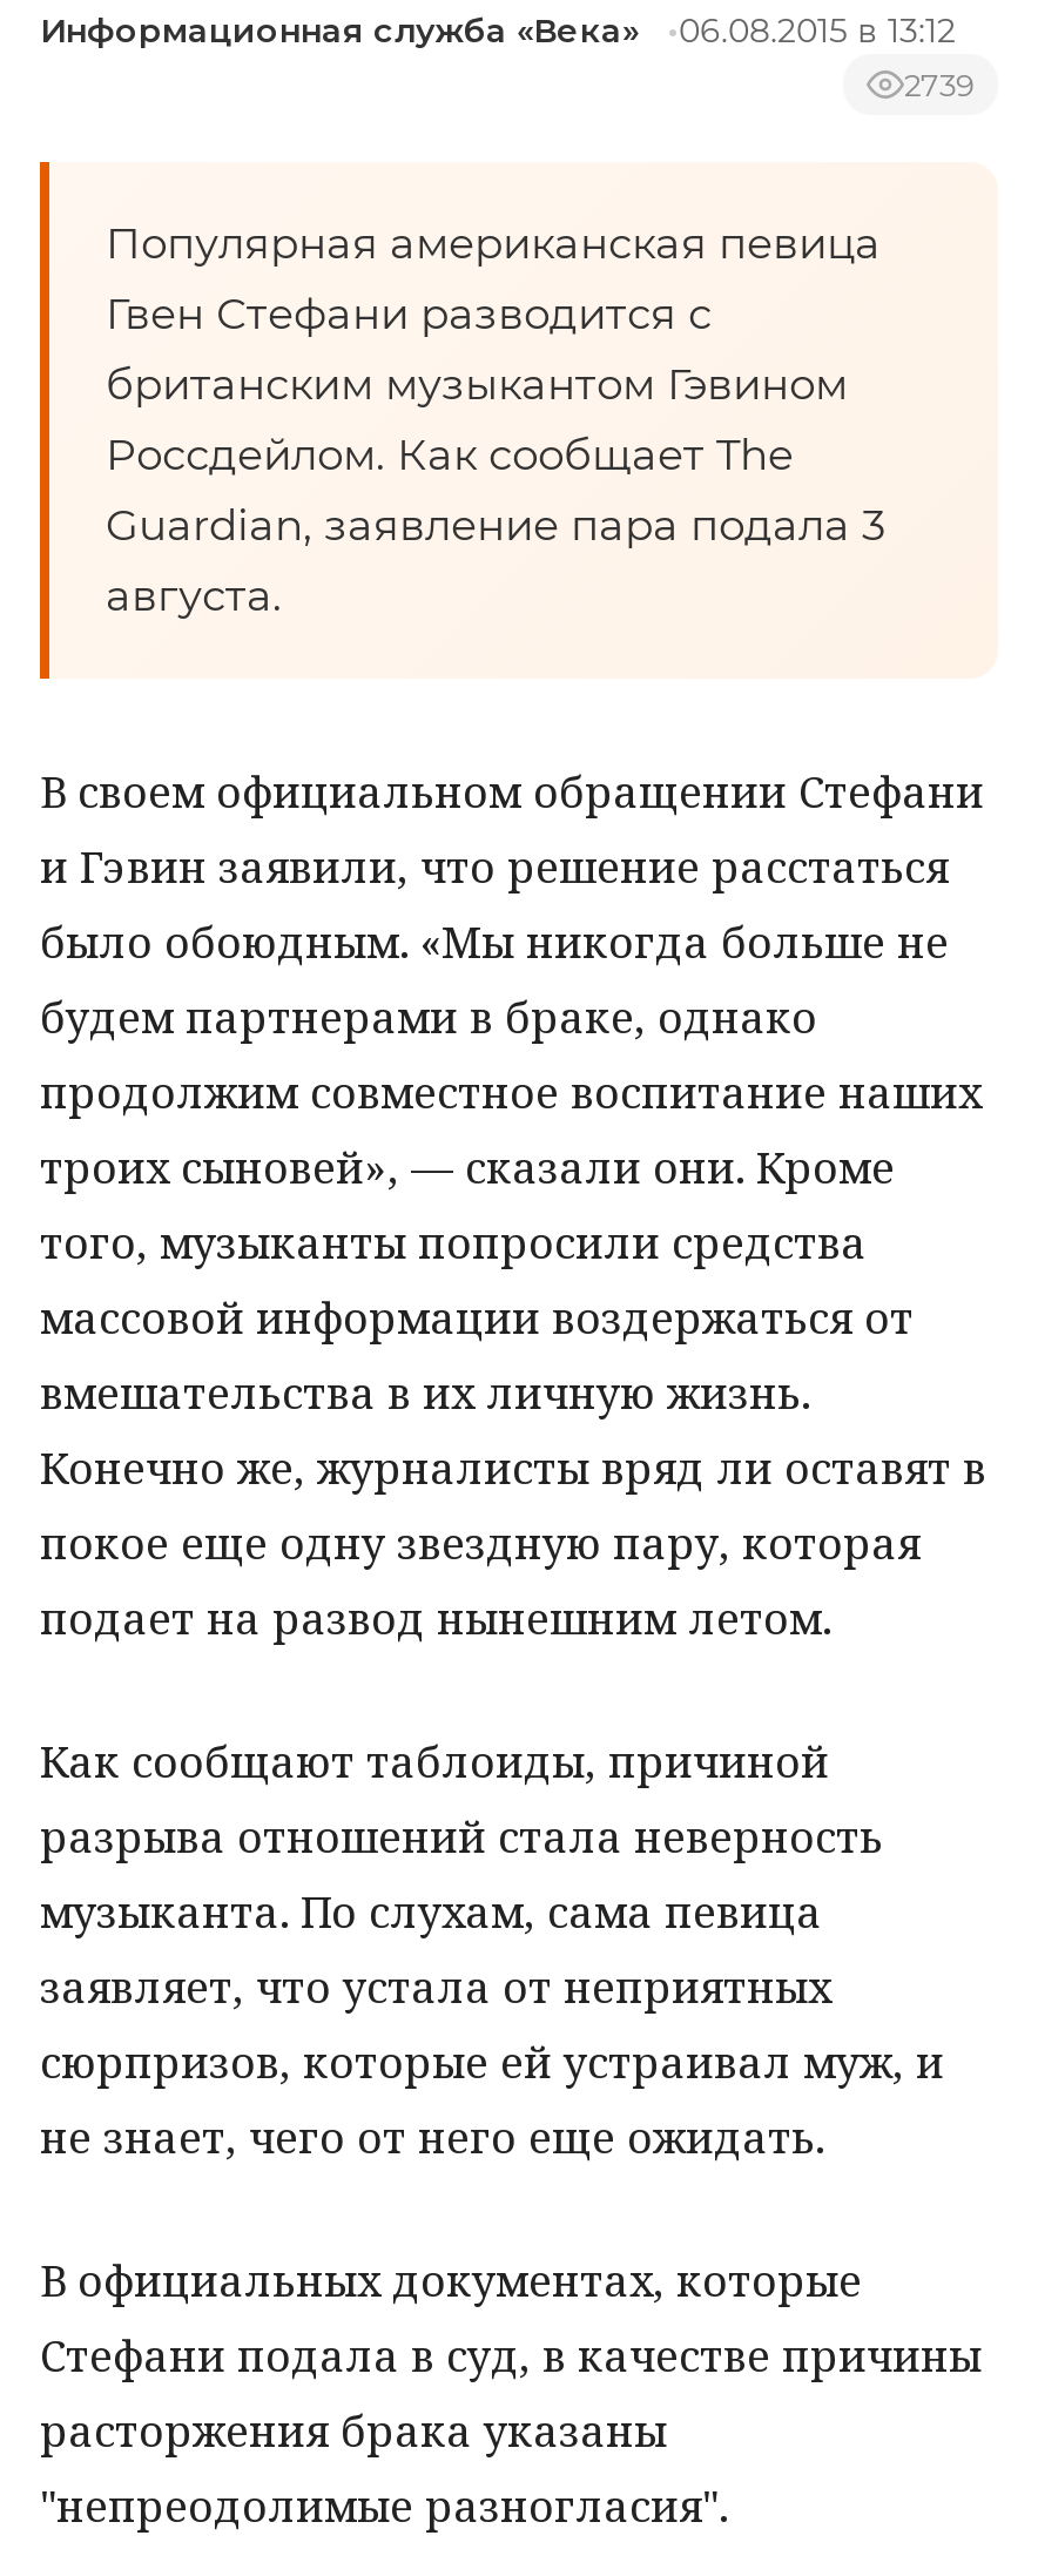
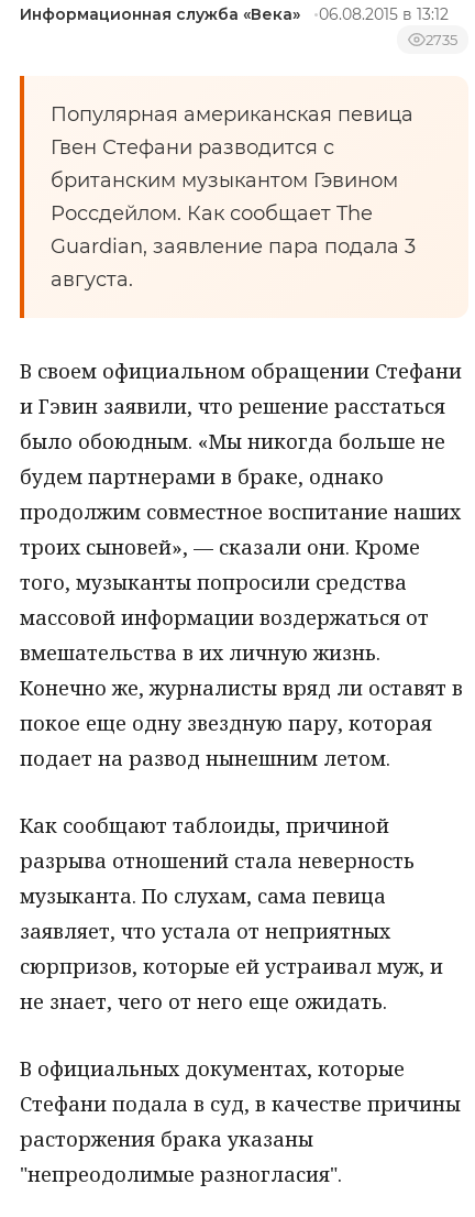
- 2739
+ 2735
